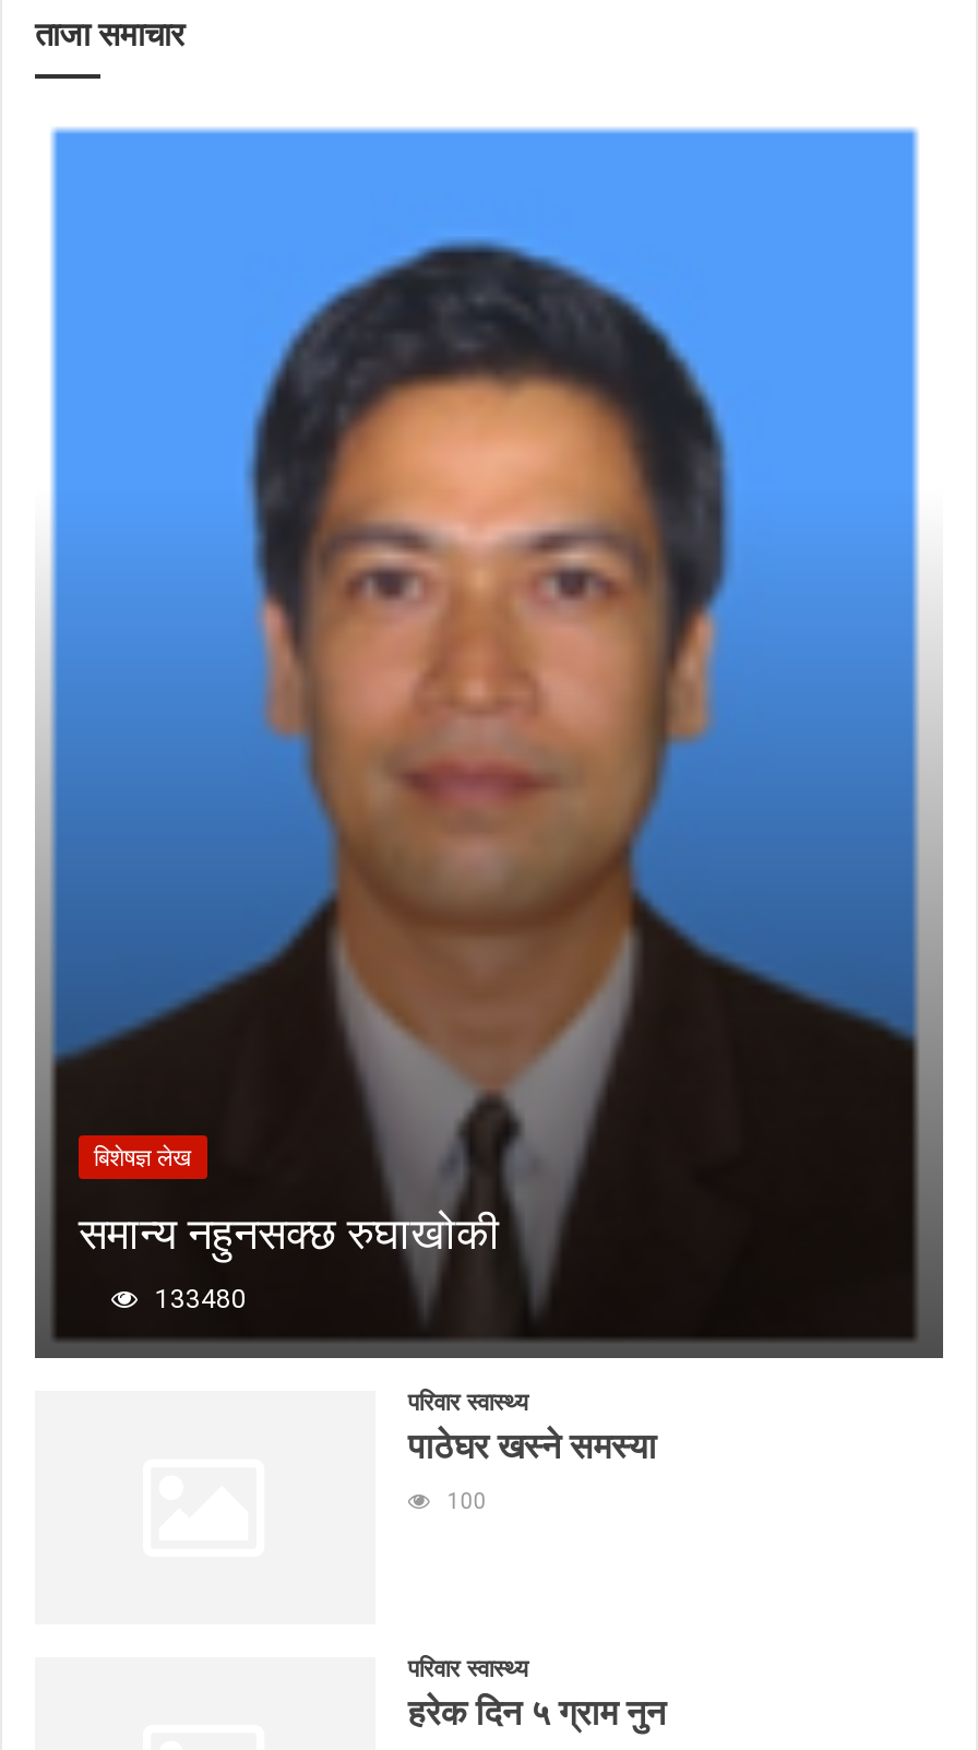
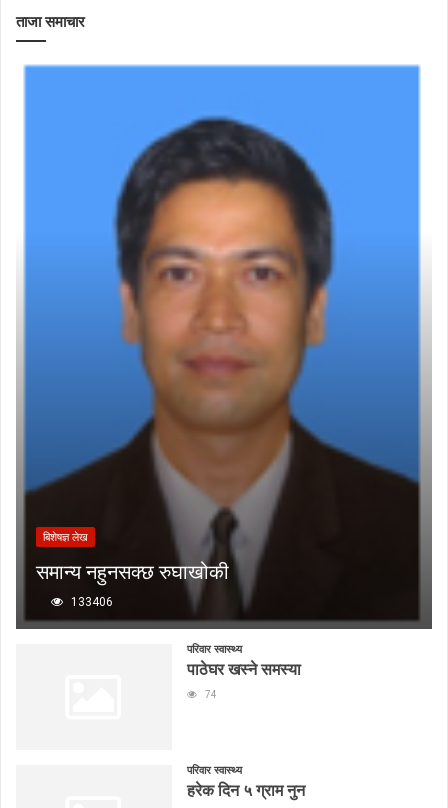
- 133480
+ 133406

- 100
+ 74
